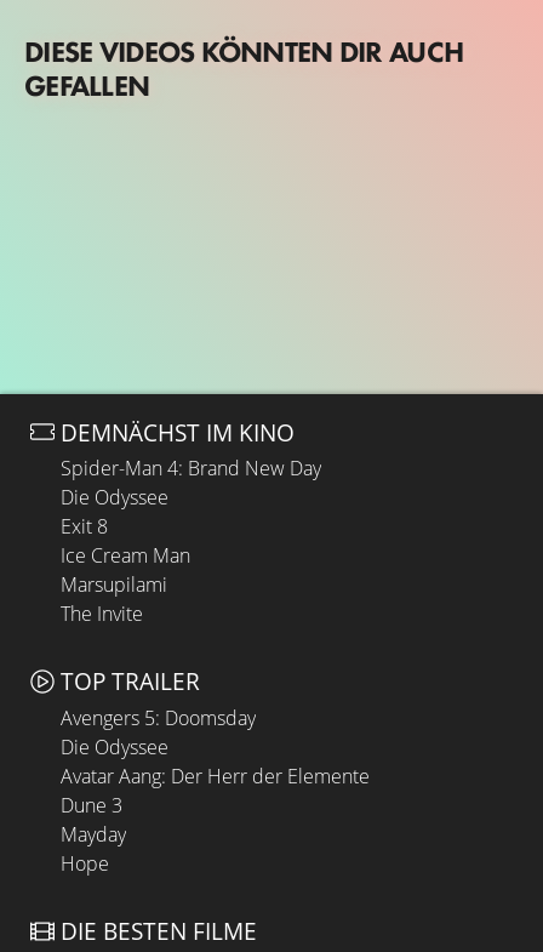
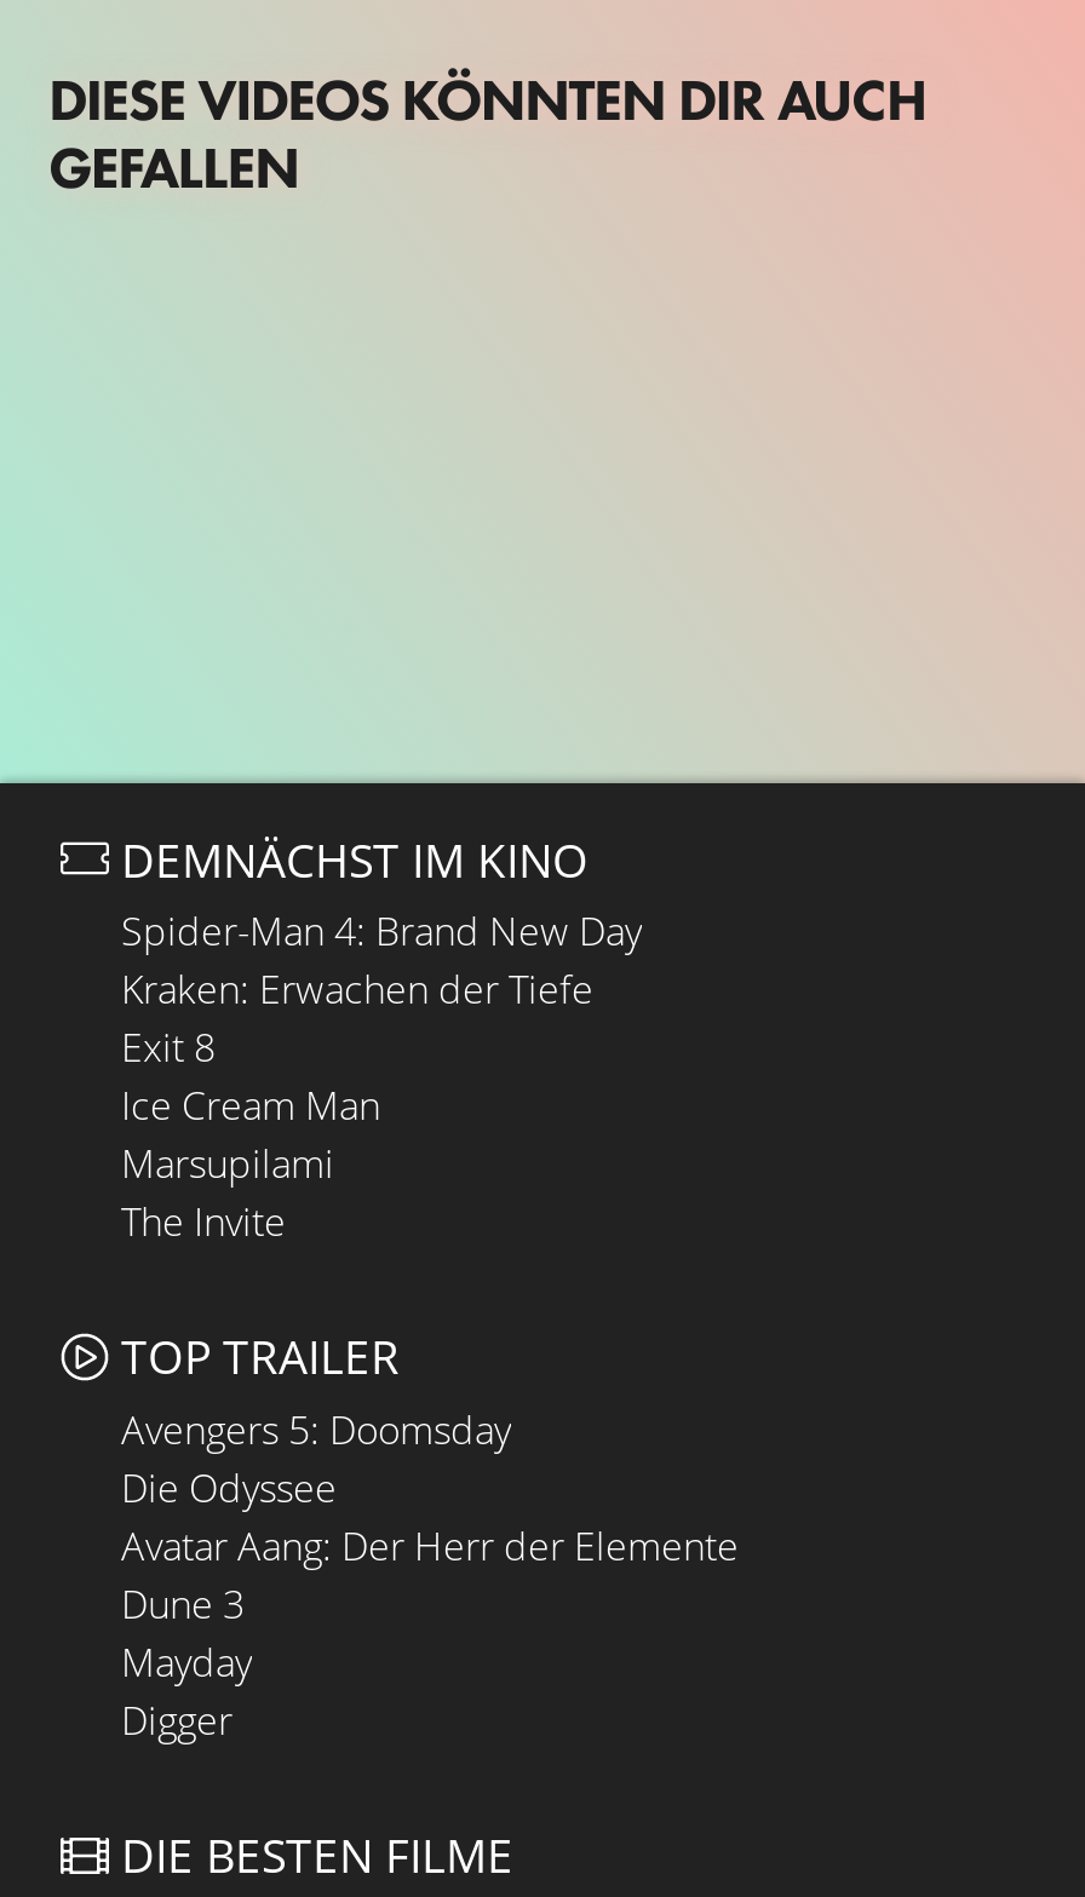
- Die Odyssee
+ Kraken: Erwachen der Tiefe

- Hope
+ Digger
